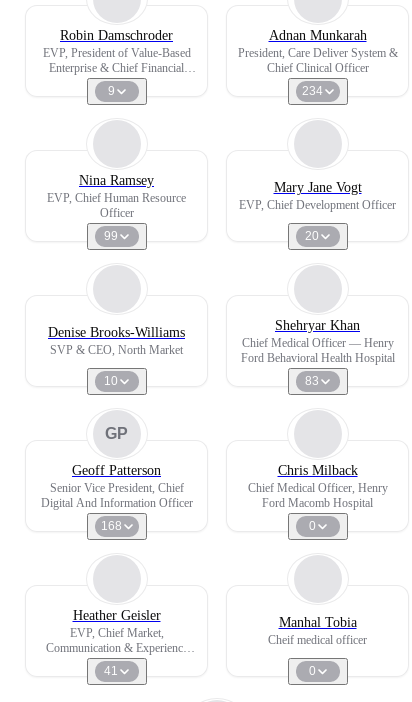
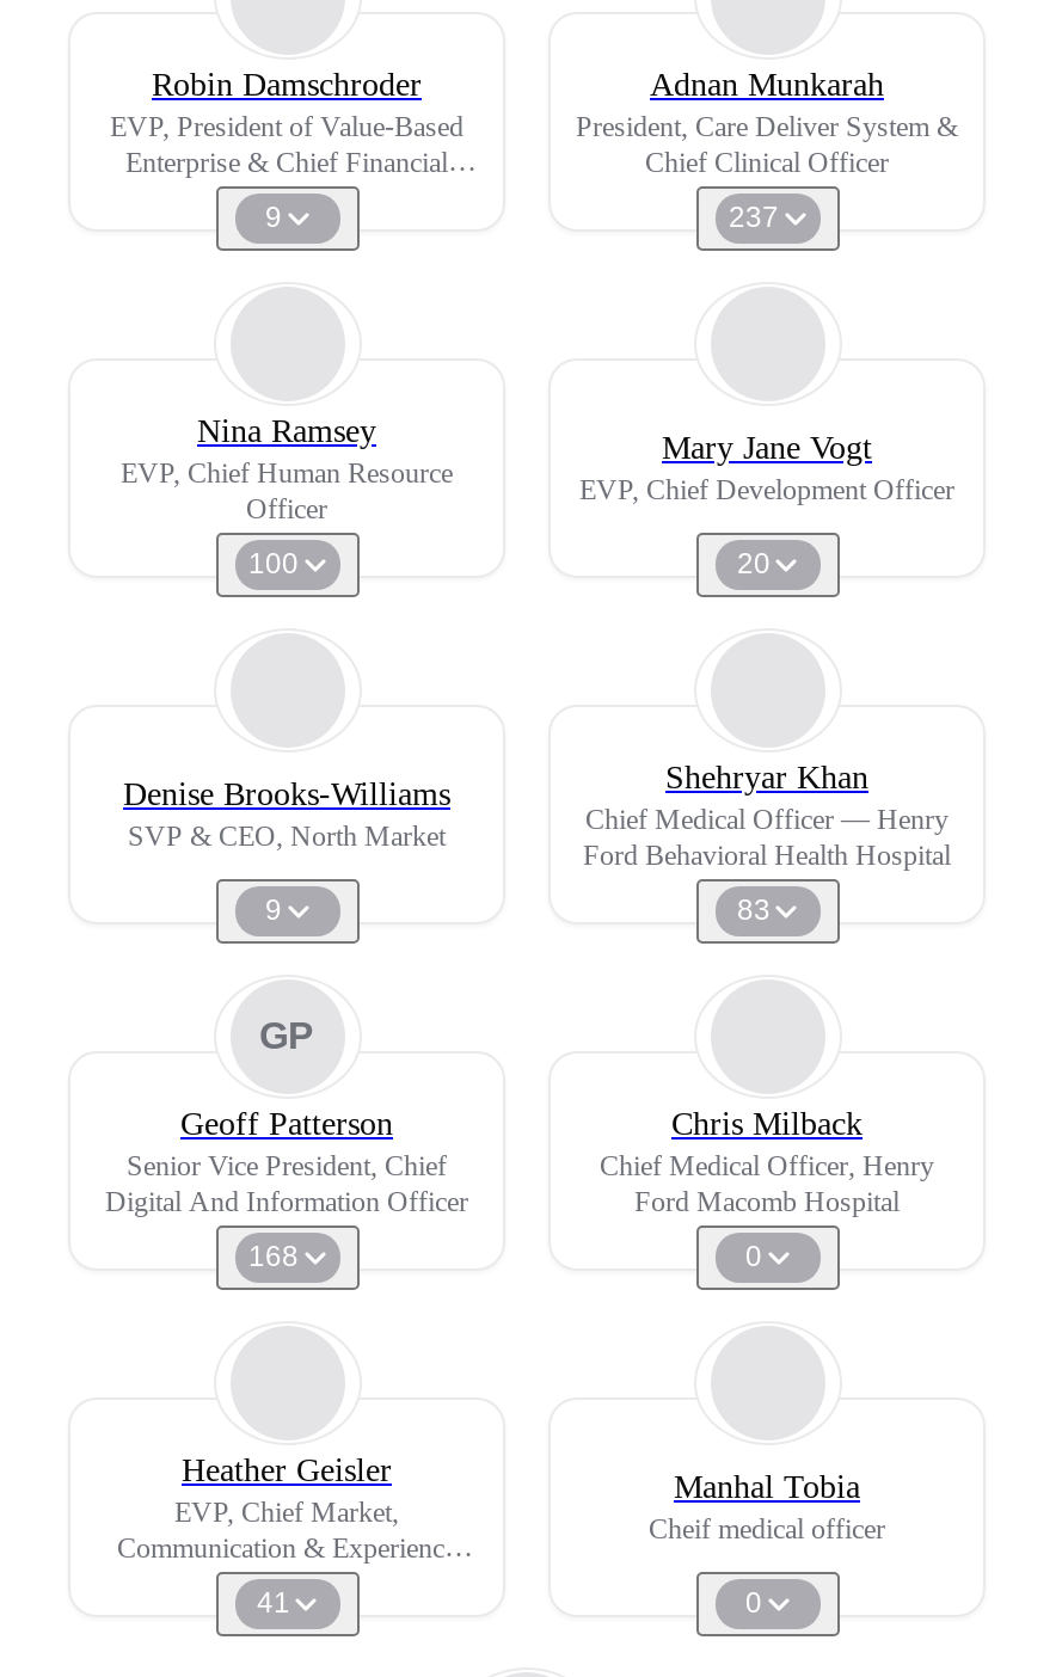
- 234
+ 237

- 99
+ 100

- 10
+ 9
